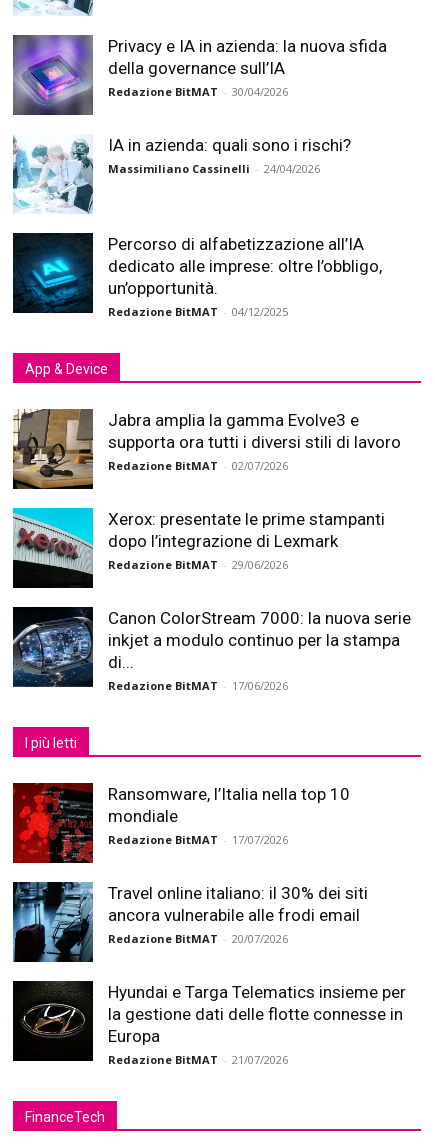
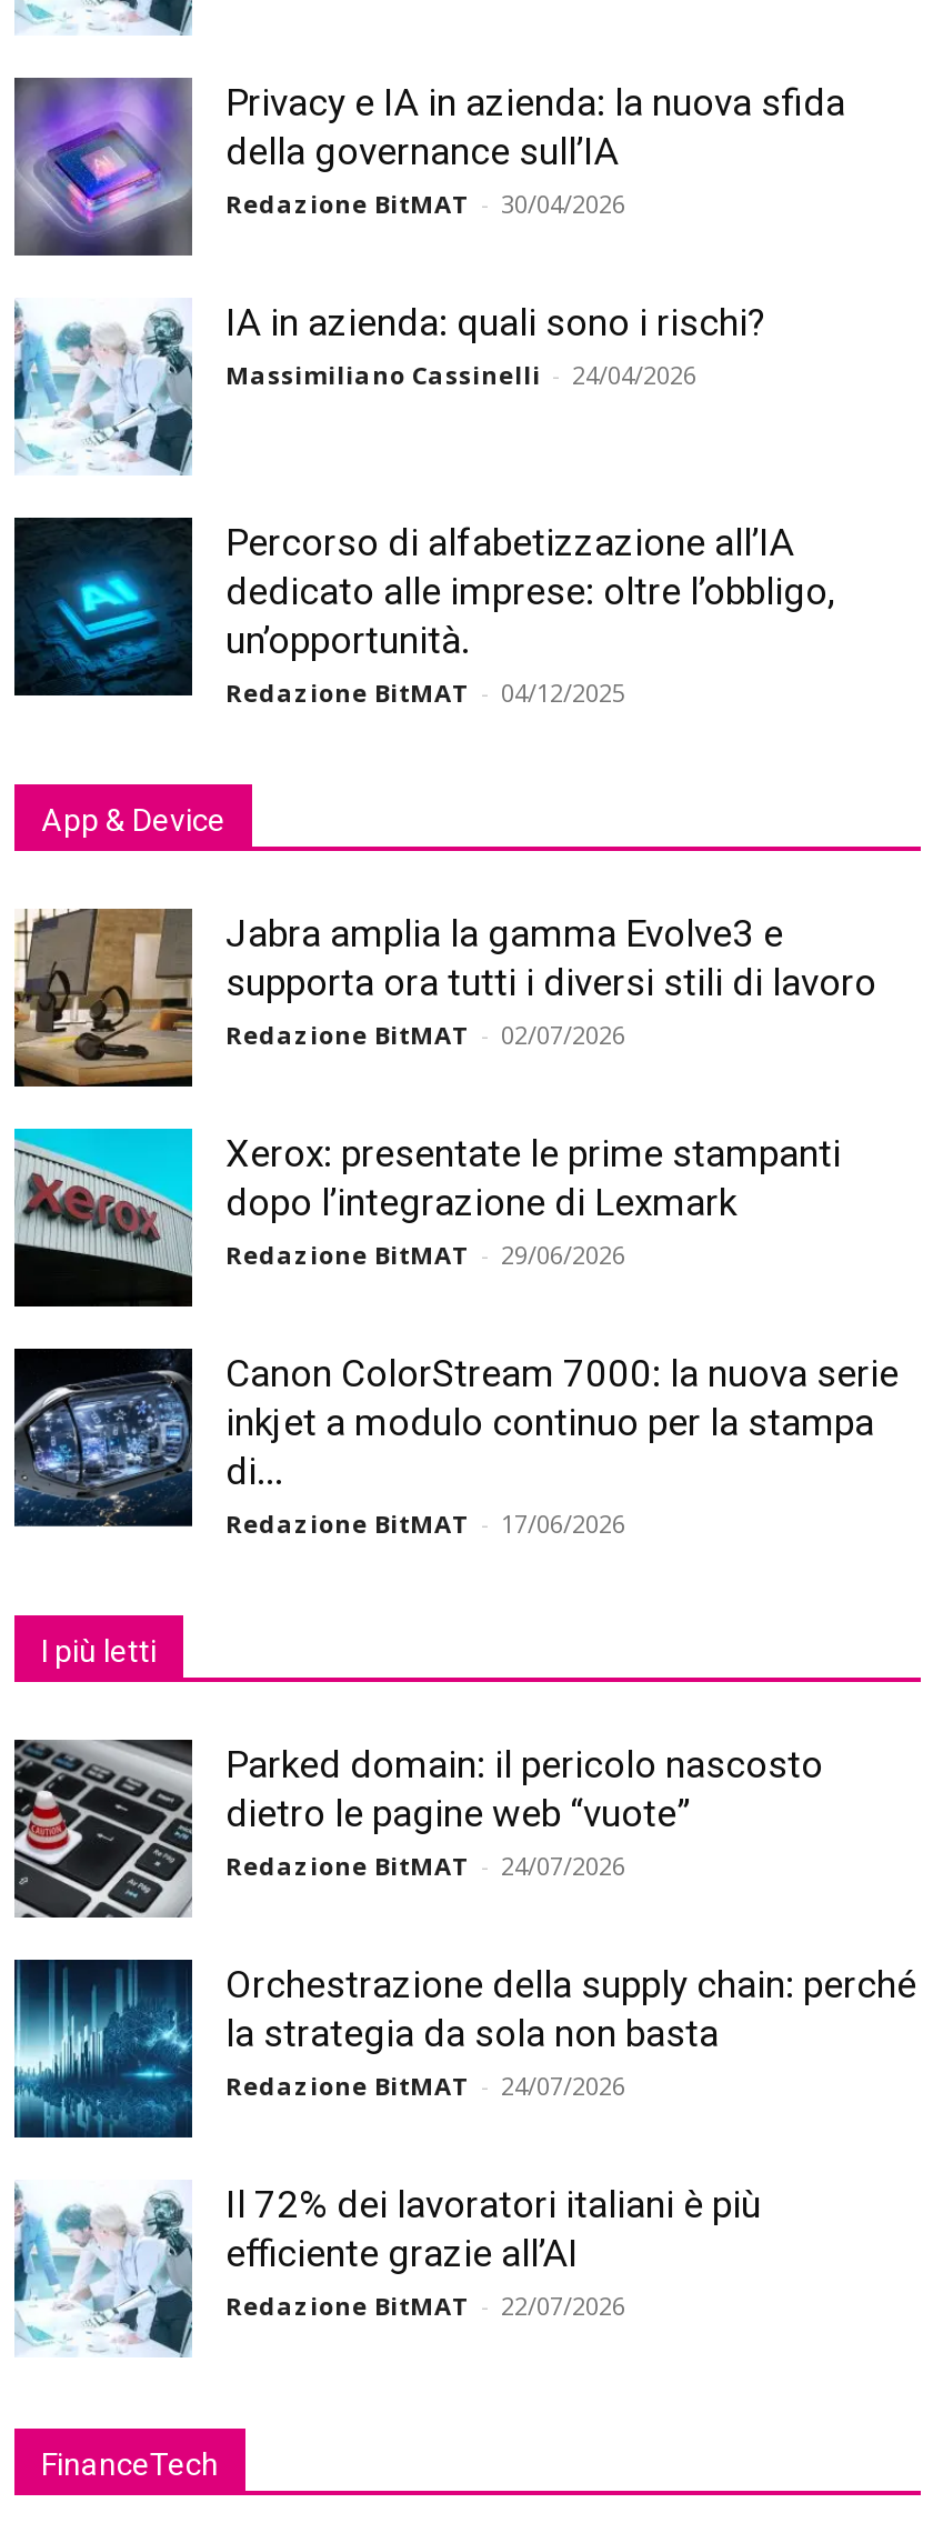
- [image]
- Ransomware, l’Italia nella top 10
- mondiale
- Redazione BitMAT - 17/07/2026
+ [image]
+ Parked domain: il pericolo nascosto
+ dietro le pagine web “vuote”
+ Redazione BitMAT - 24/07/2026

- [image]
- Travel online italiano: il 30% dei siti
- ancora vulnerabile alle frodi email
- Redazione BitMAT - 20/07/2026
+ [image]
+ Orchestrazione della supply chain: perché
+ la strategia da sola non basta
+ Redazione BitMAT - 24/07/2026

- [image]
- Hyundai e Targa Telematics insieme per
- la gestione dati delle flotte connesse in
- Europa
- Redazione BitMAT - 21/07/2026
+ [image]
+ Il 72% dei lavoratori italiani è più
+ efficiente grazie all’AI
+ Redazione BitMAT - 22/07/2026
